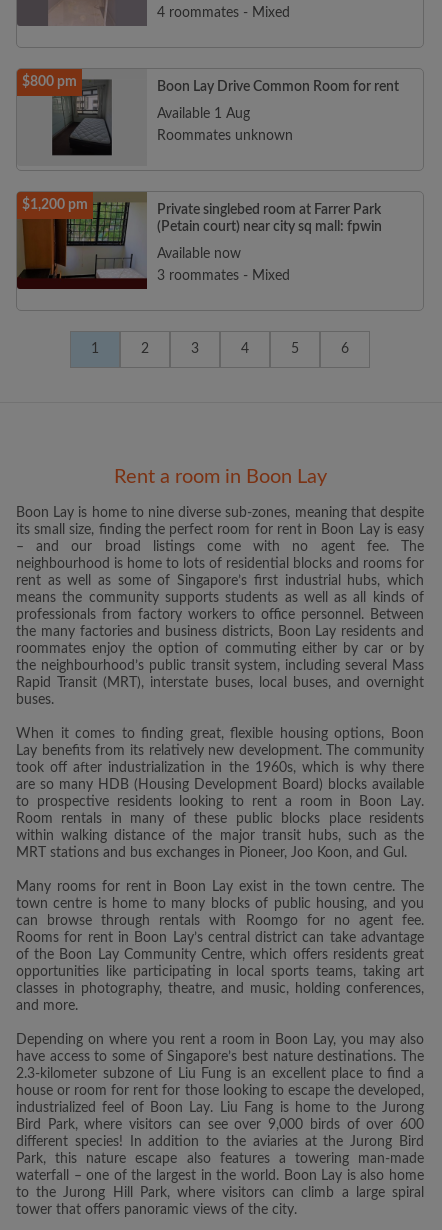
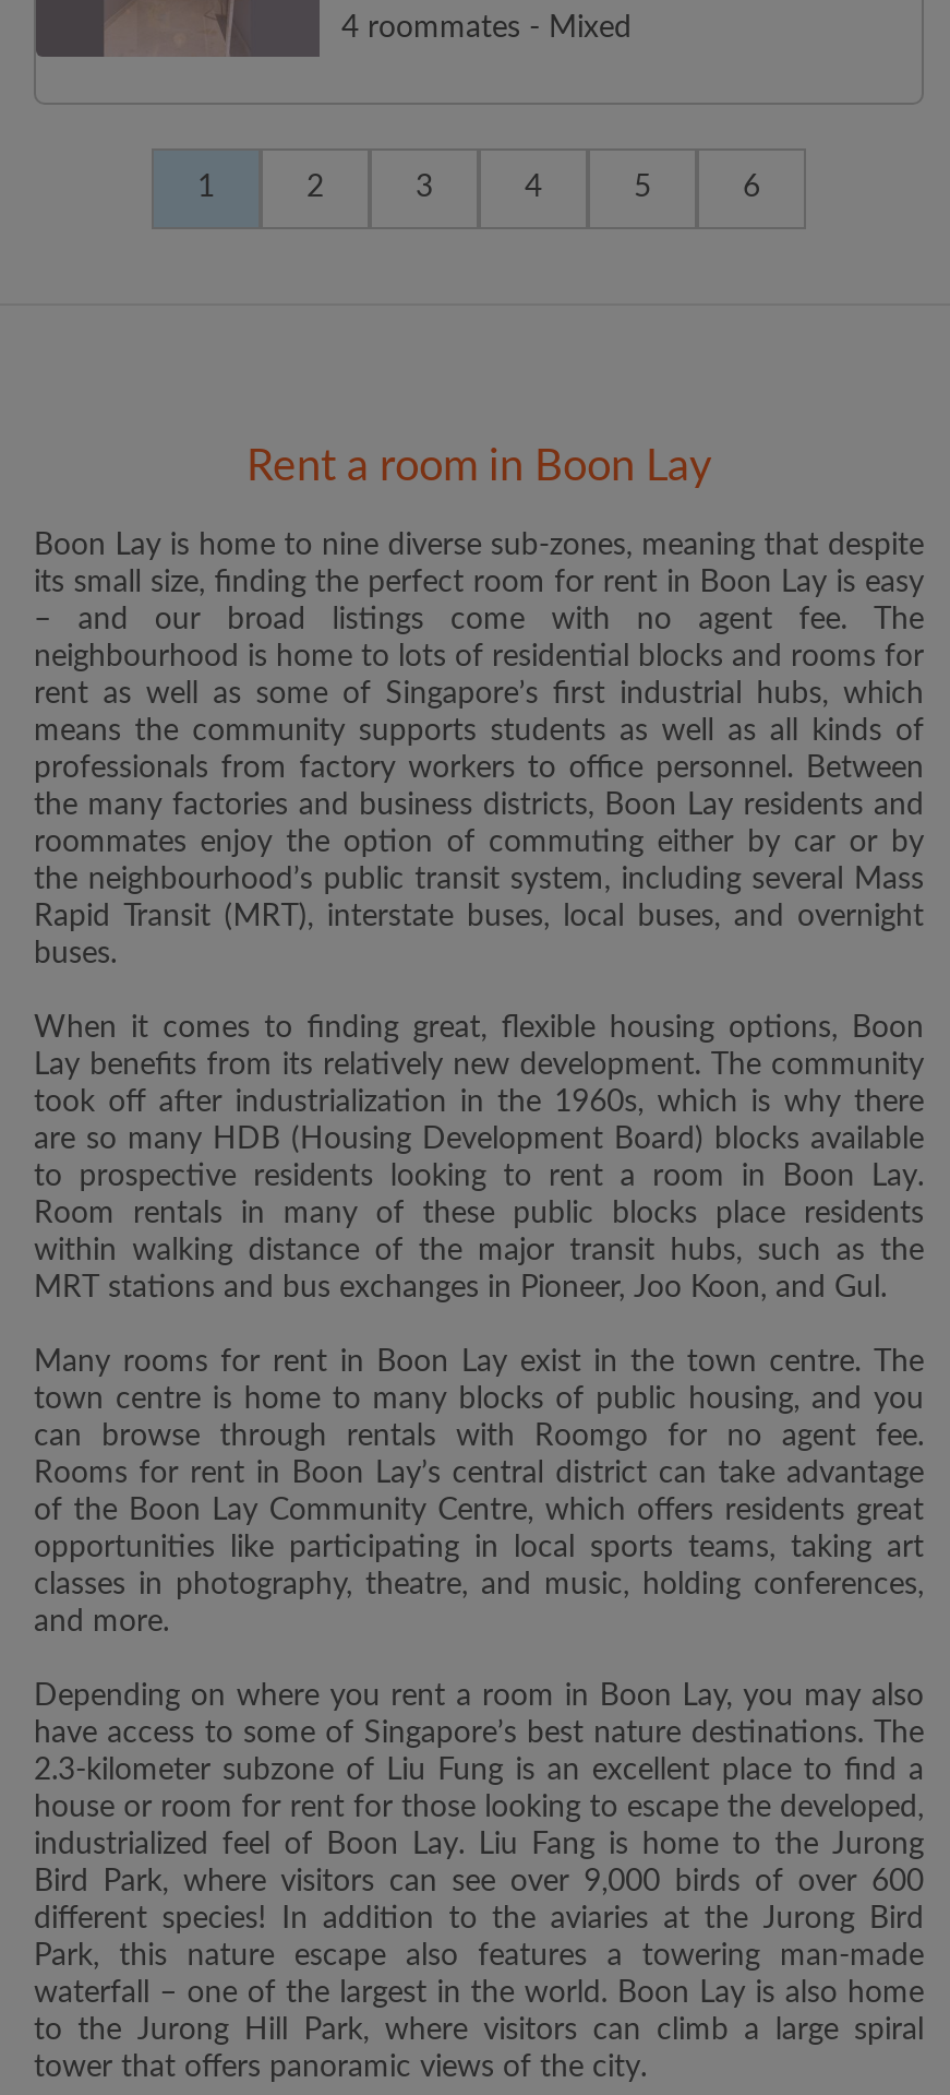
- [image]
- $800 pm
- Boon Lay Drive Common Room for rent
- Available 1 Aug
- Roommates unknown

- [image]
- $1,200 pm
- Private singlebed room at Farrer Park
- (Petain court) near city sq mall: fpwin
- Available now
- 3 roommates - Mixed
